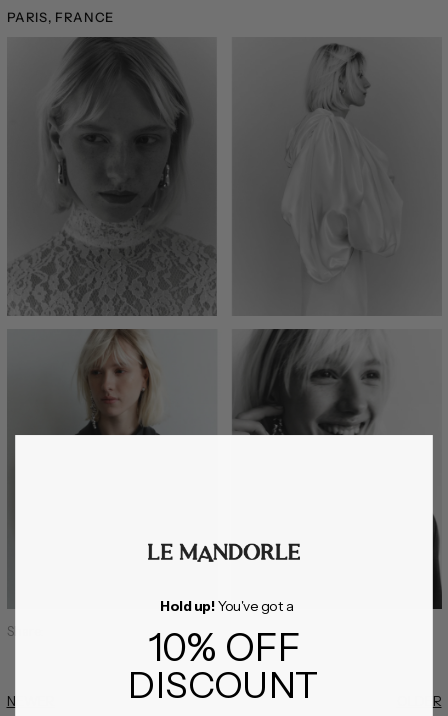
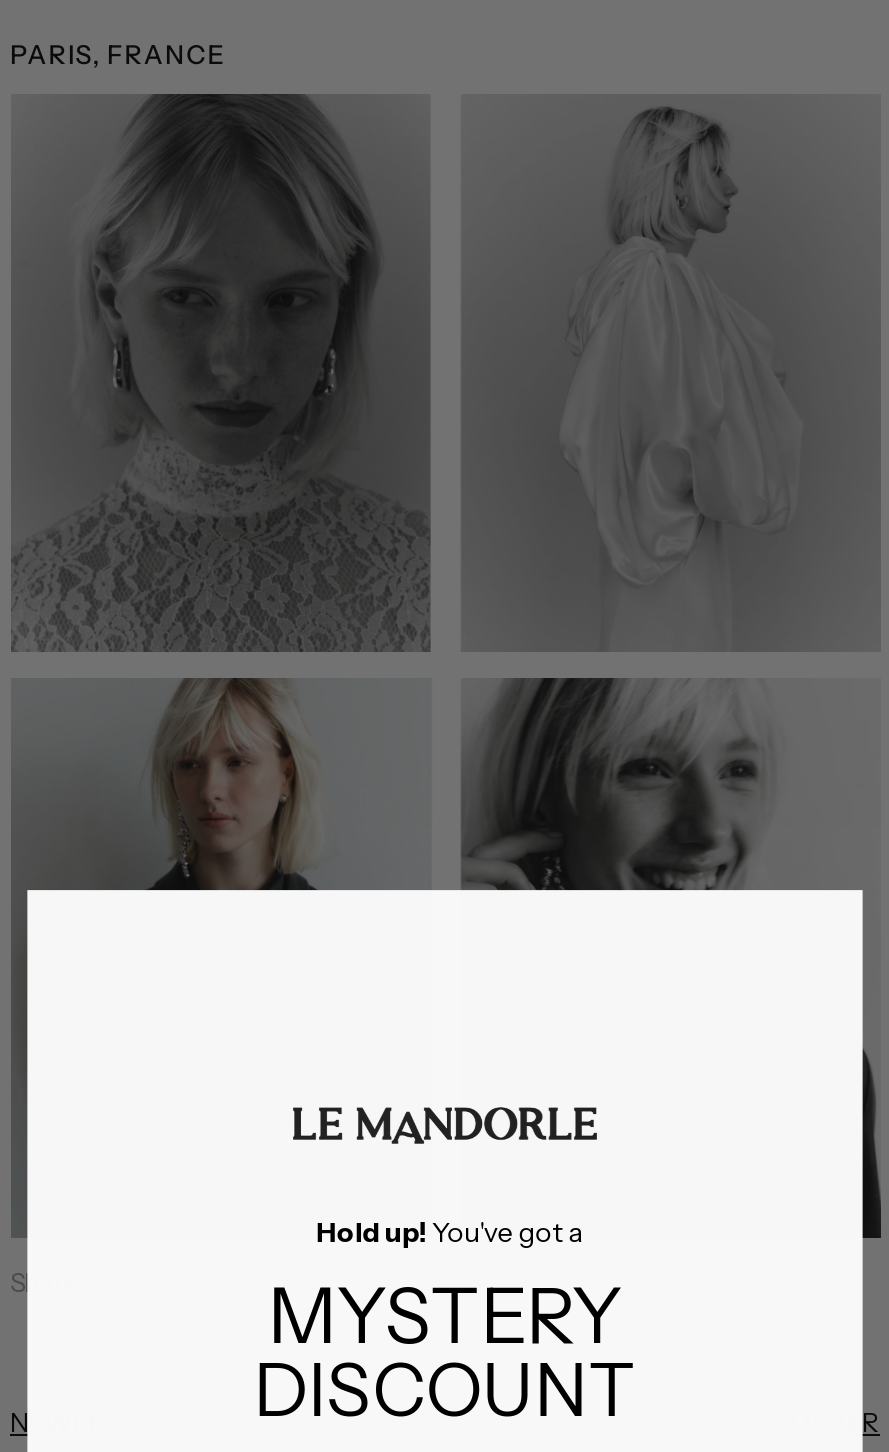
- 10% OFF
+ MYSTERY
